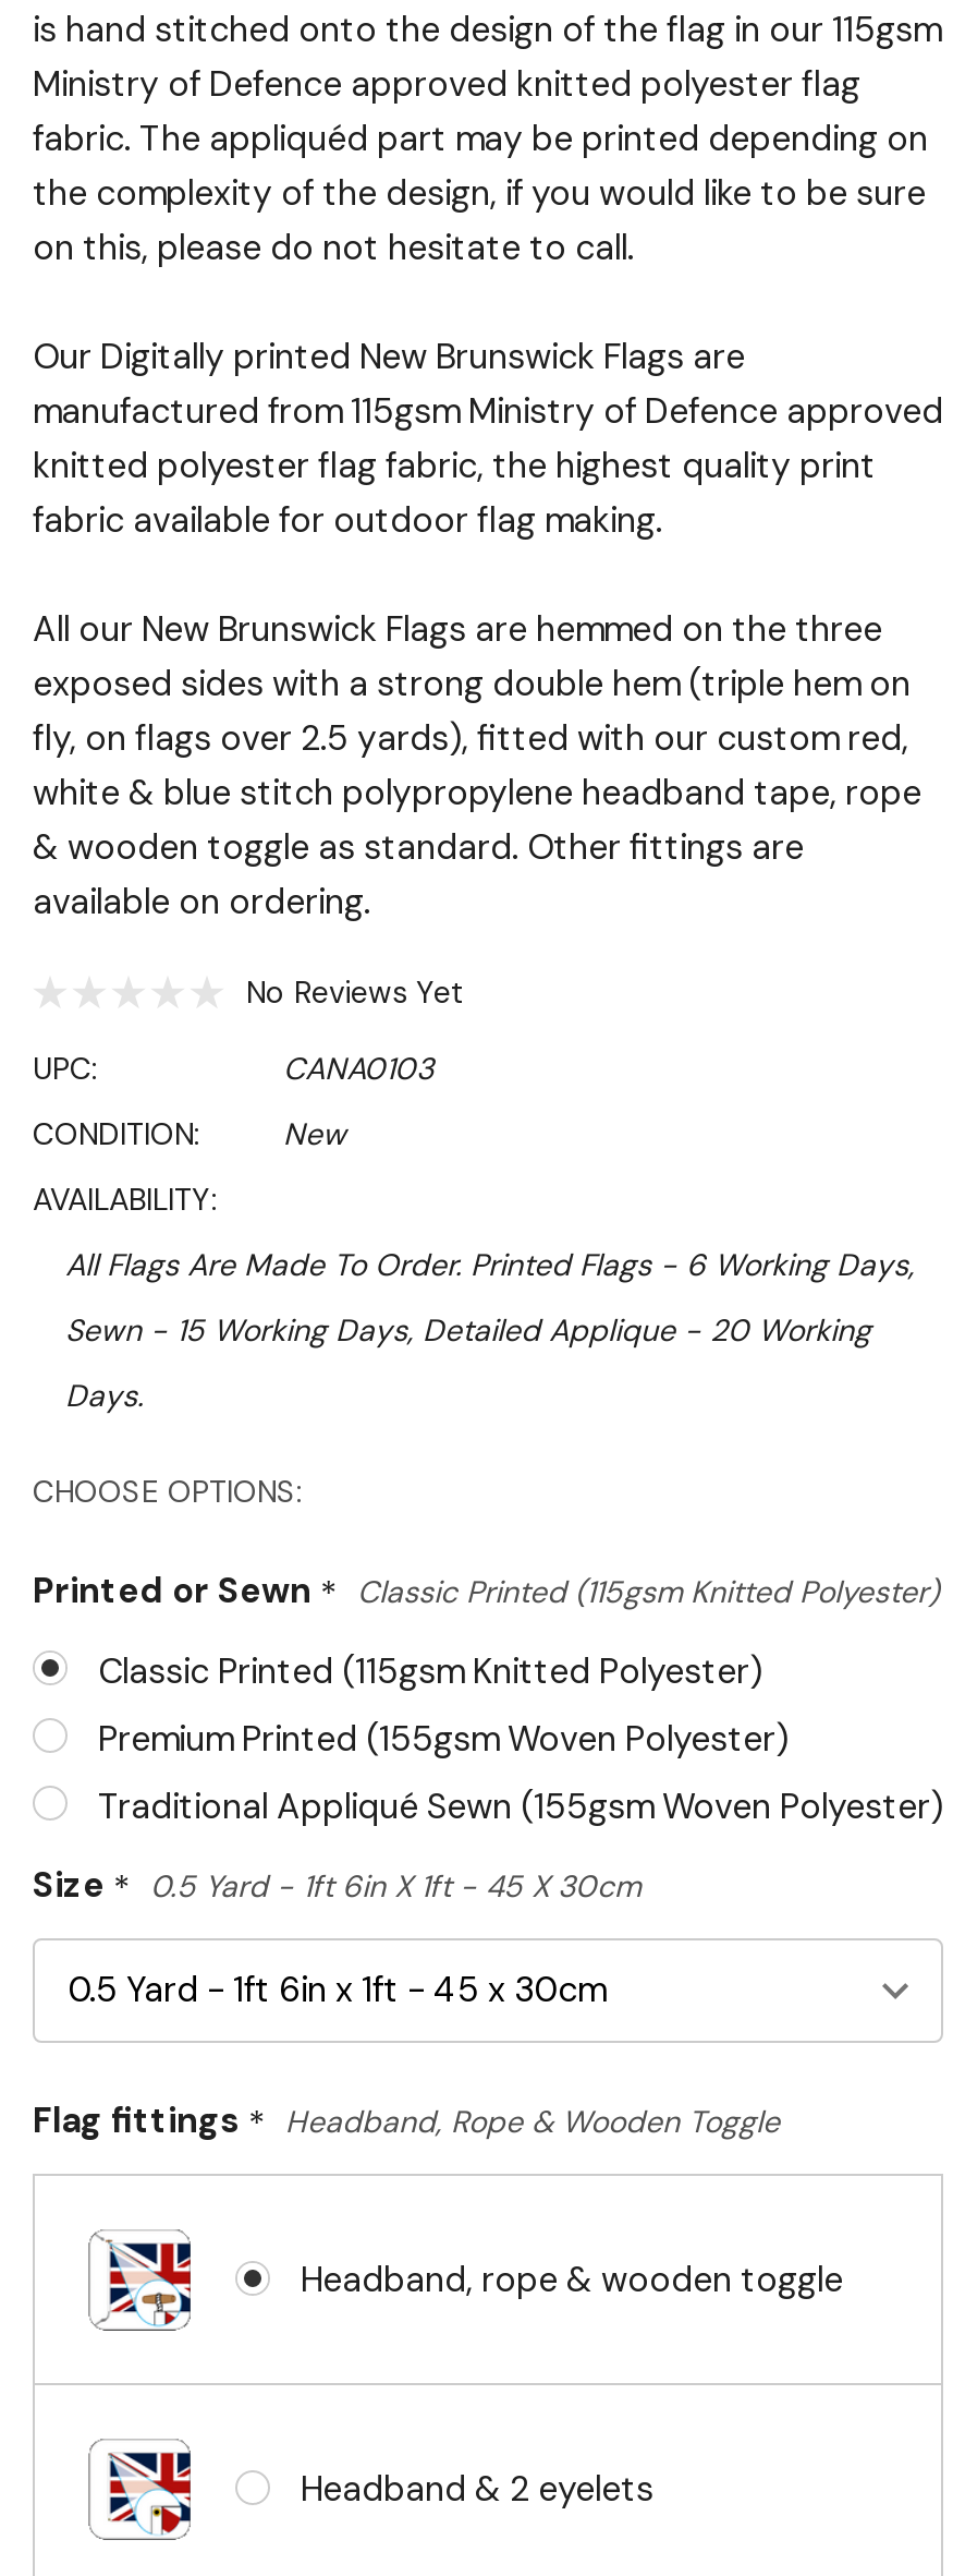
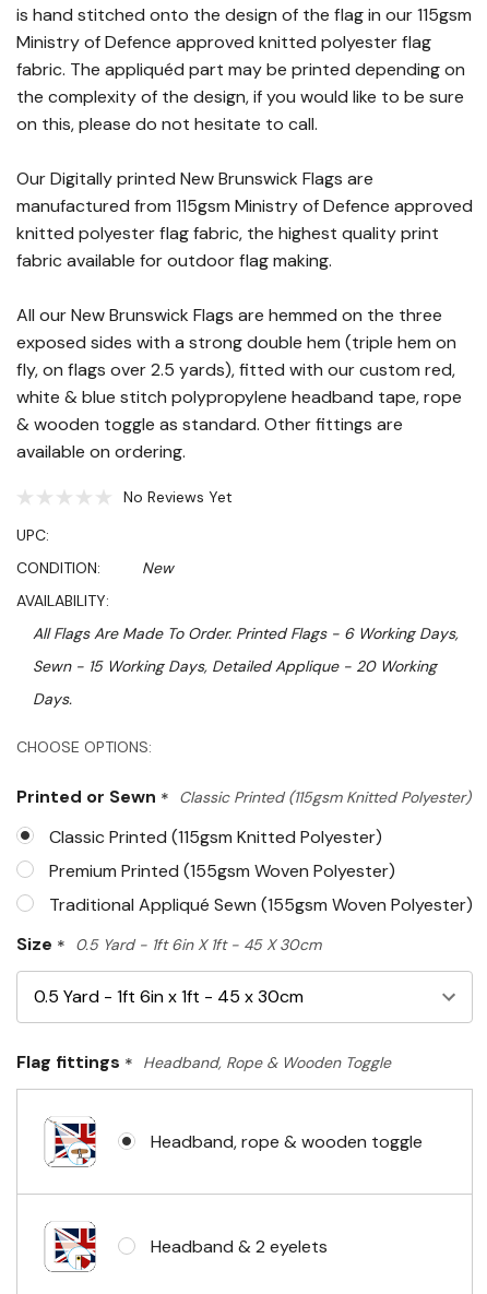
- CANA0103
